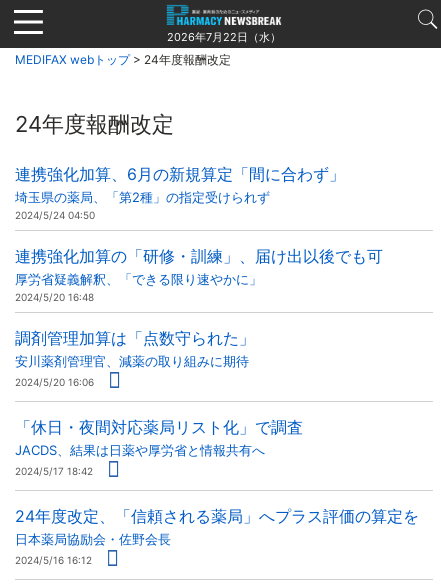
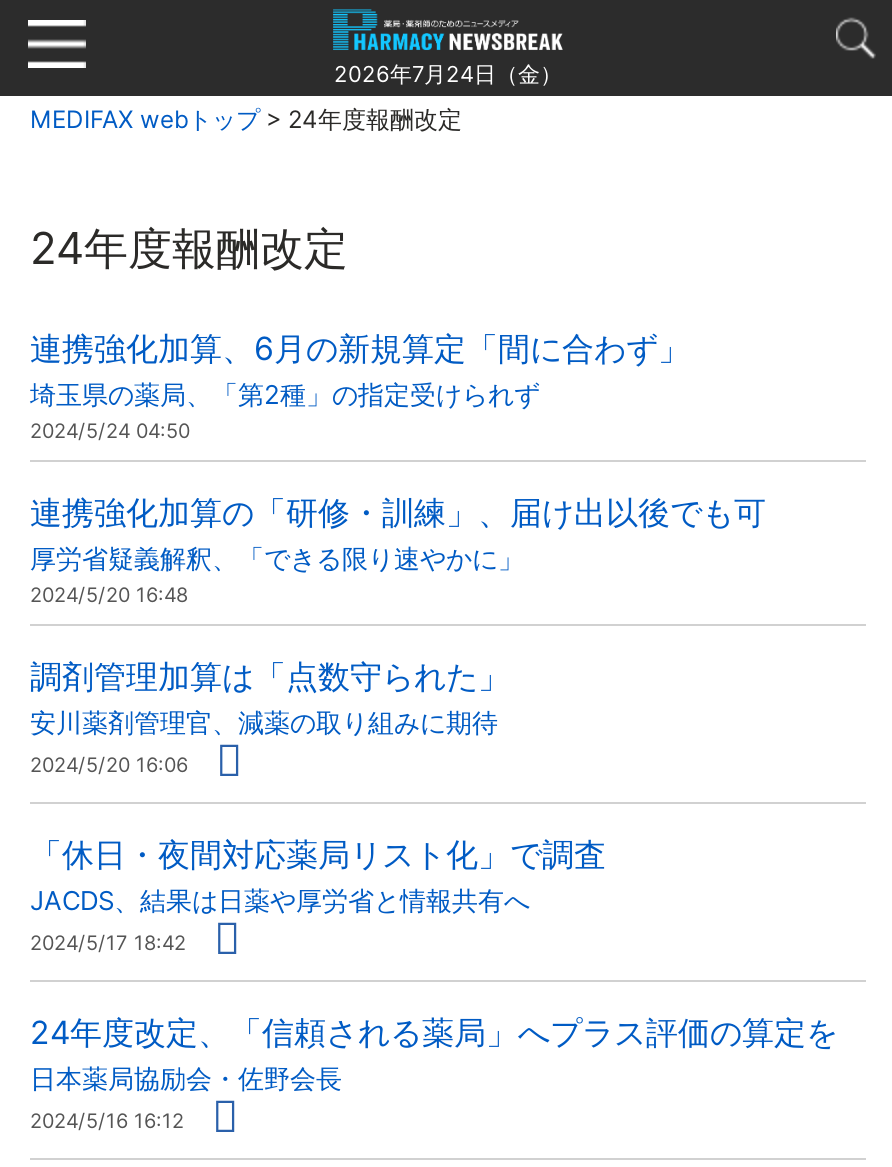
- 2026年7月22日（水）
+ 2026年7月24日（金）
